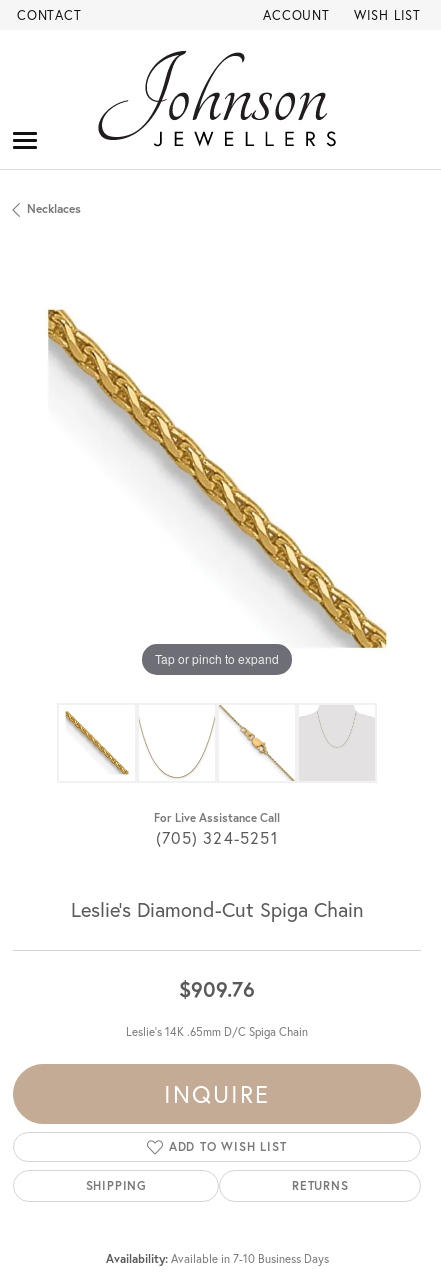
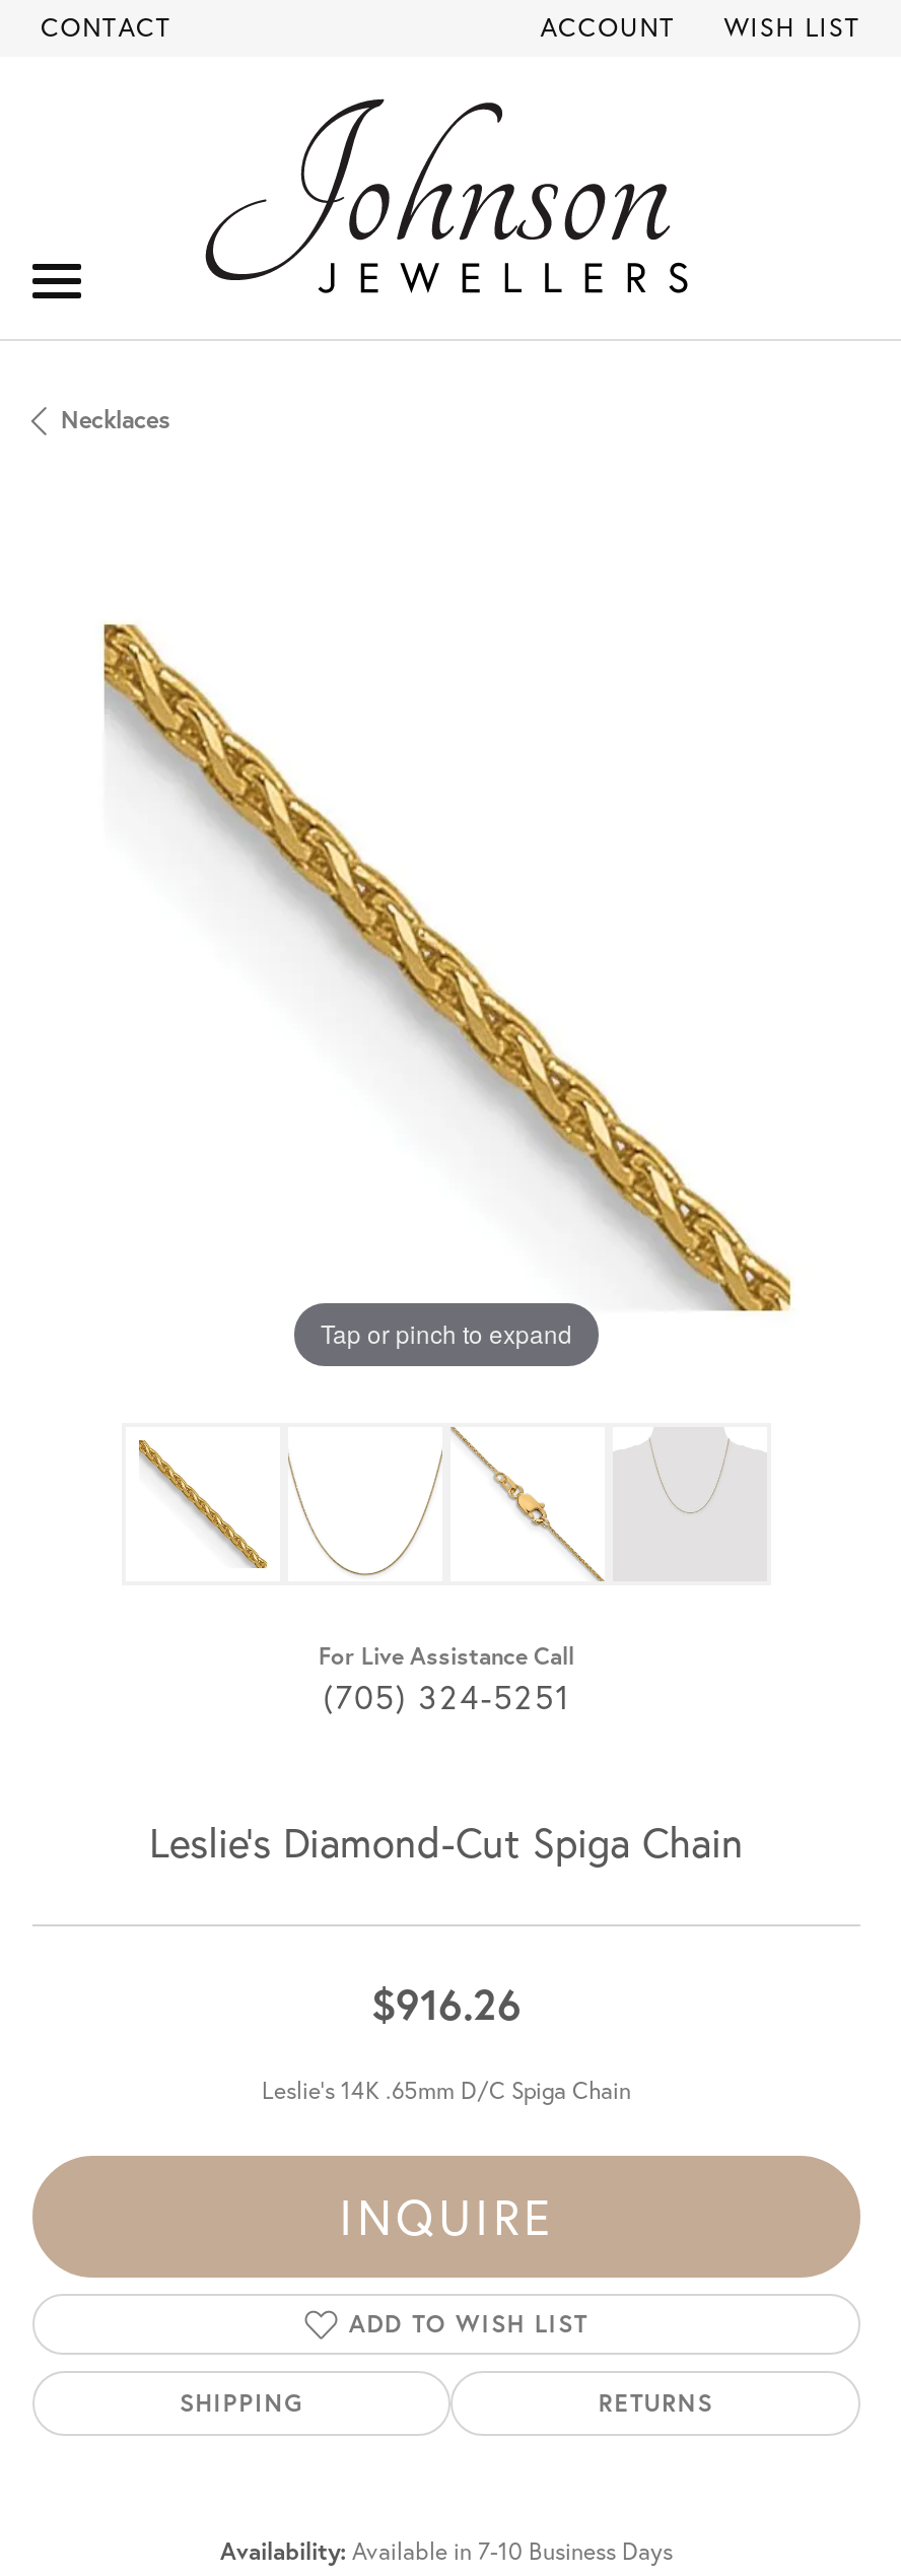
- $909.76
+ $916.26
